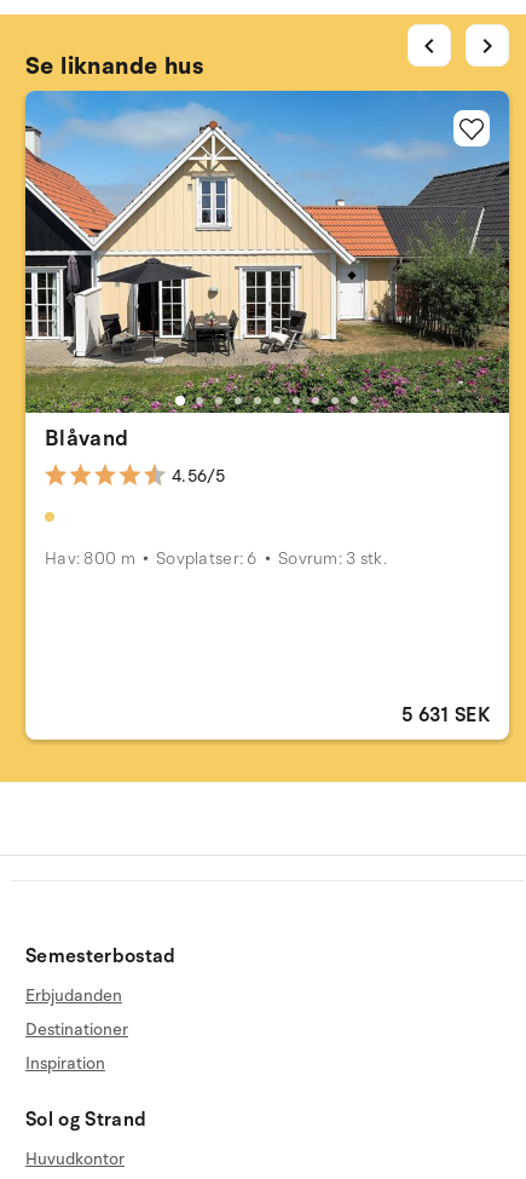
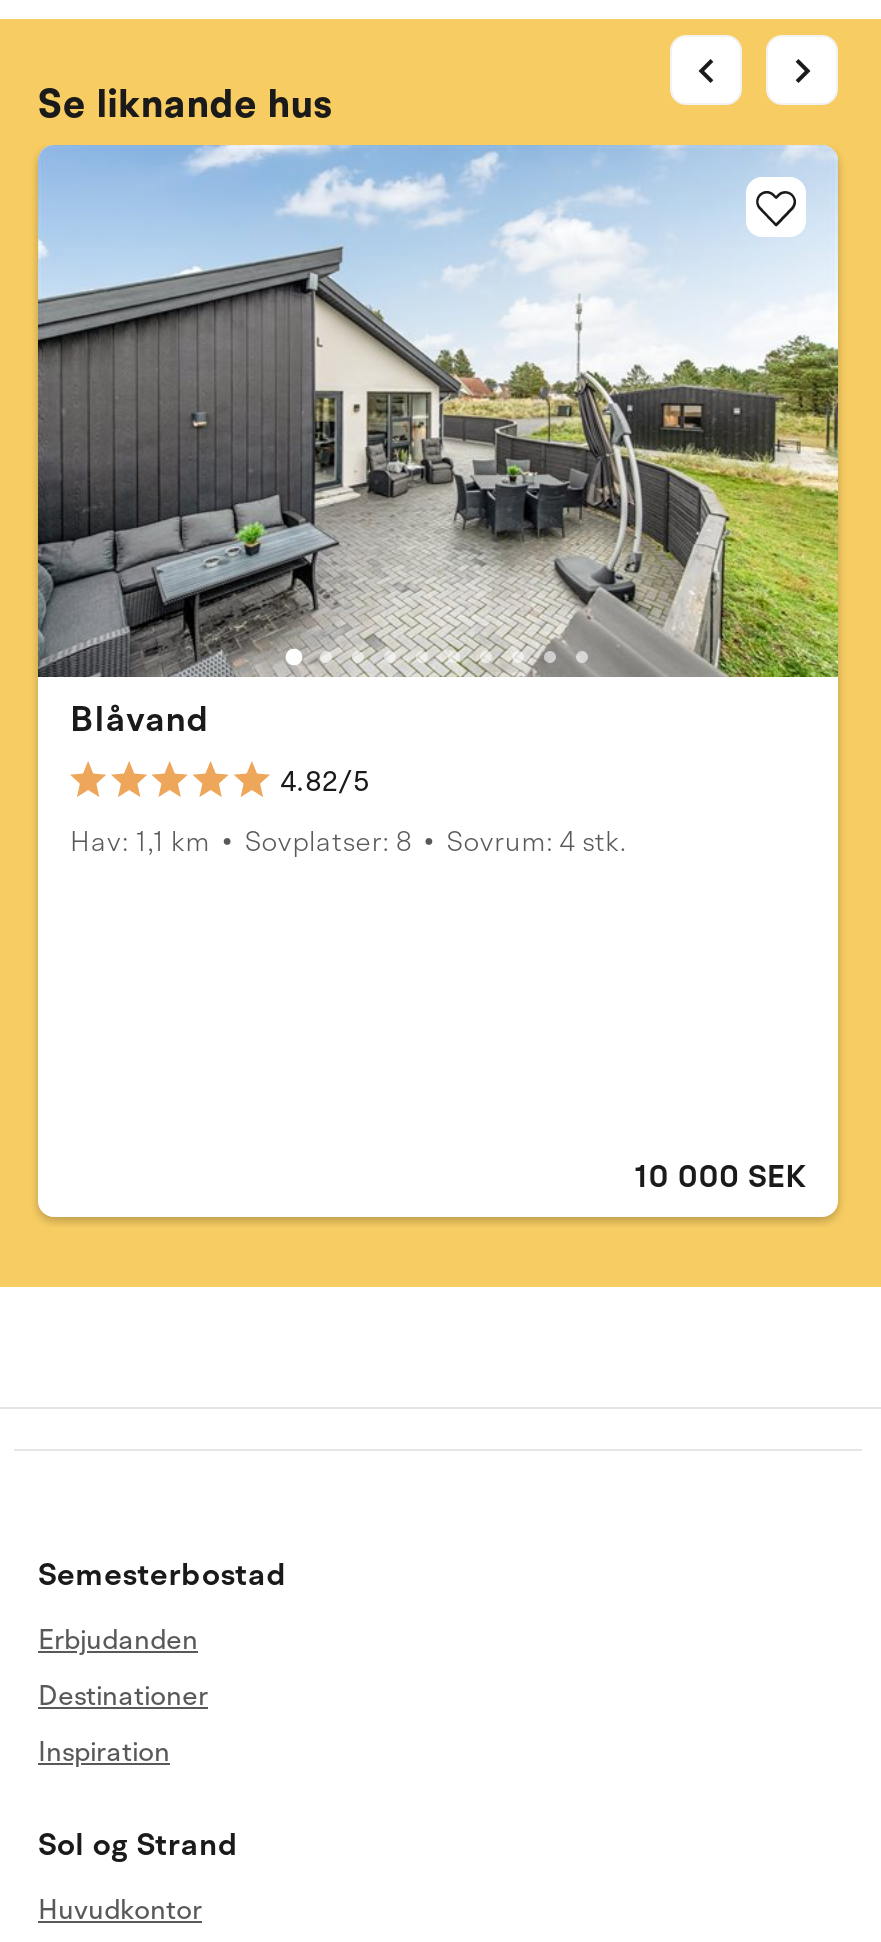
- [image]
+ [image]

- 4.56/5
+ 4.82/5

- Hav: 800 m
+ Hav: 1,1 km

- Sovplatser: 6
+ Sovplatser: 8

- Sovrum: 3 stk.
+ Sovrum: 4 stk.

- 5 631 SEK
+ 10 000 SEK
